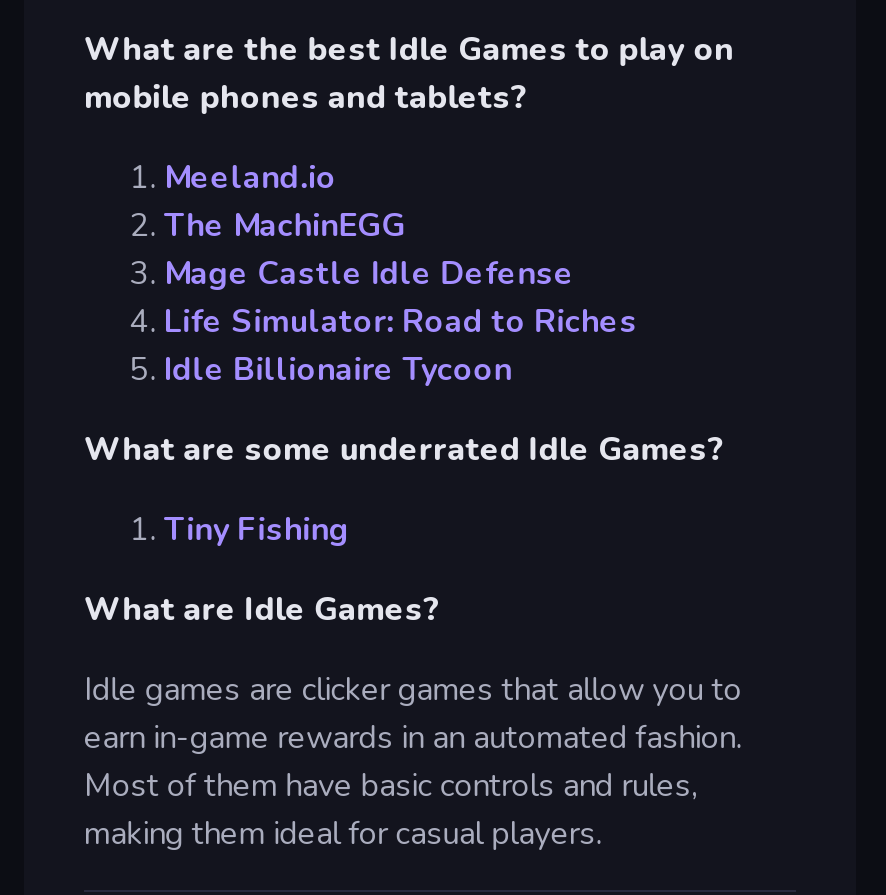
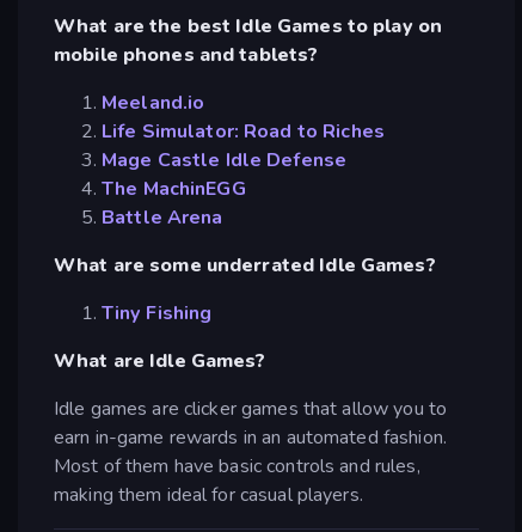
moved down: Mage Castle Idle Defense | The MachinEGG

moved up: Life Simulator: Road to Riches

- Idle Billionaire Tycoon
+ Battle Arena
